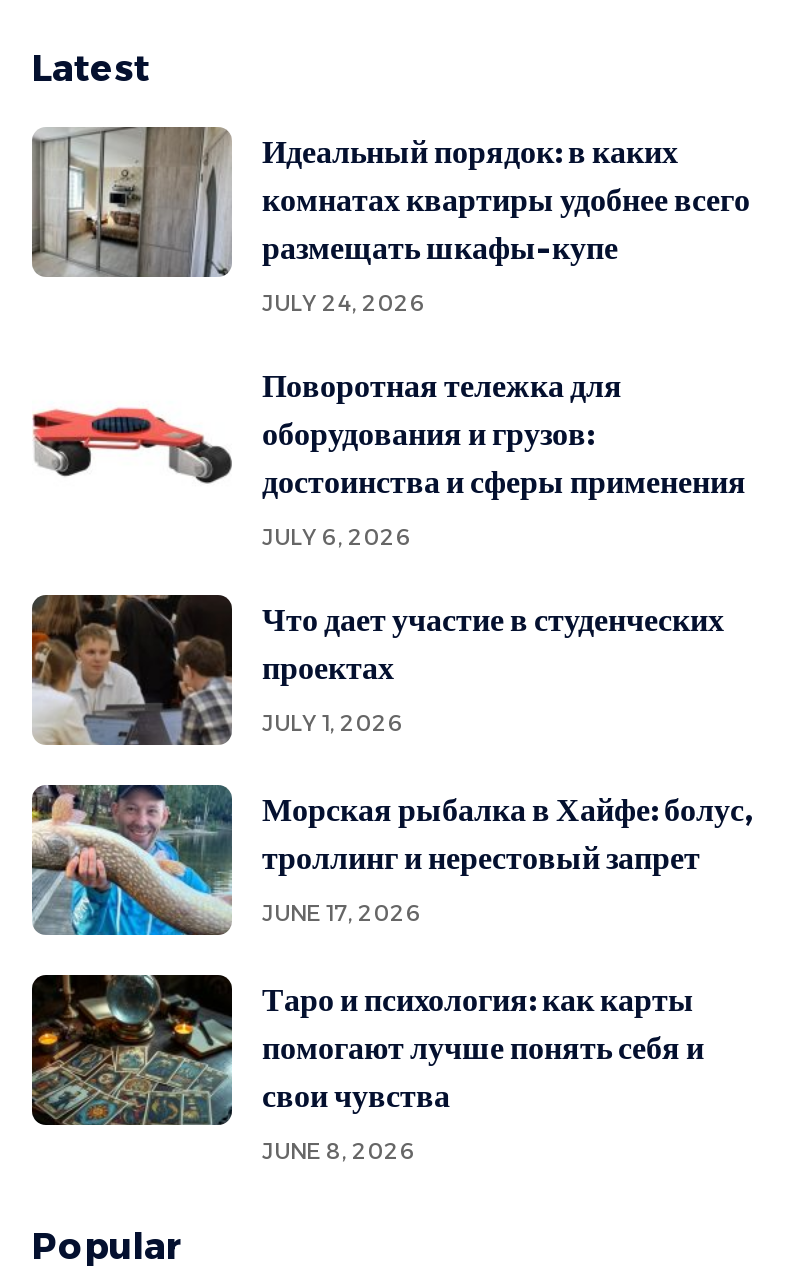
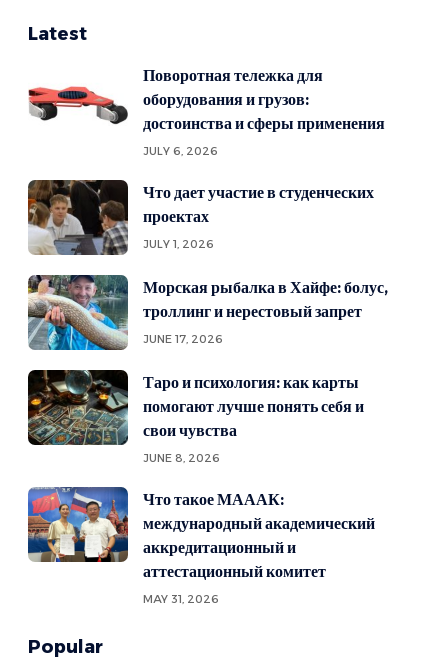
- [image]
- Идеальный порядок: в каких
- комнатах квартиры удобнее всего
- размещать шкафы-купе
- JULY 24, 2026

moved up: [image] | Поворотная тележка для | оборудования и грузов: | ... | свои чувства | JUNE 8, 2026

+ [image]
+ Что такое МАААК:
+ международный академический
+ аккредитационный и
+ аттестационный комитет
+ MAY 31, 2026
